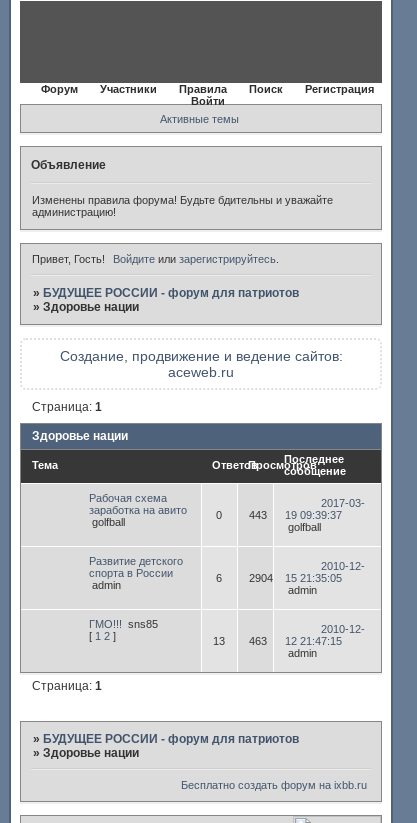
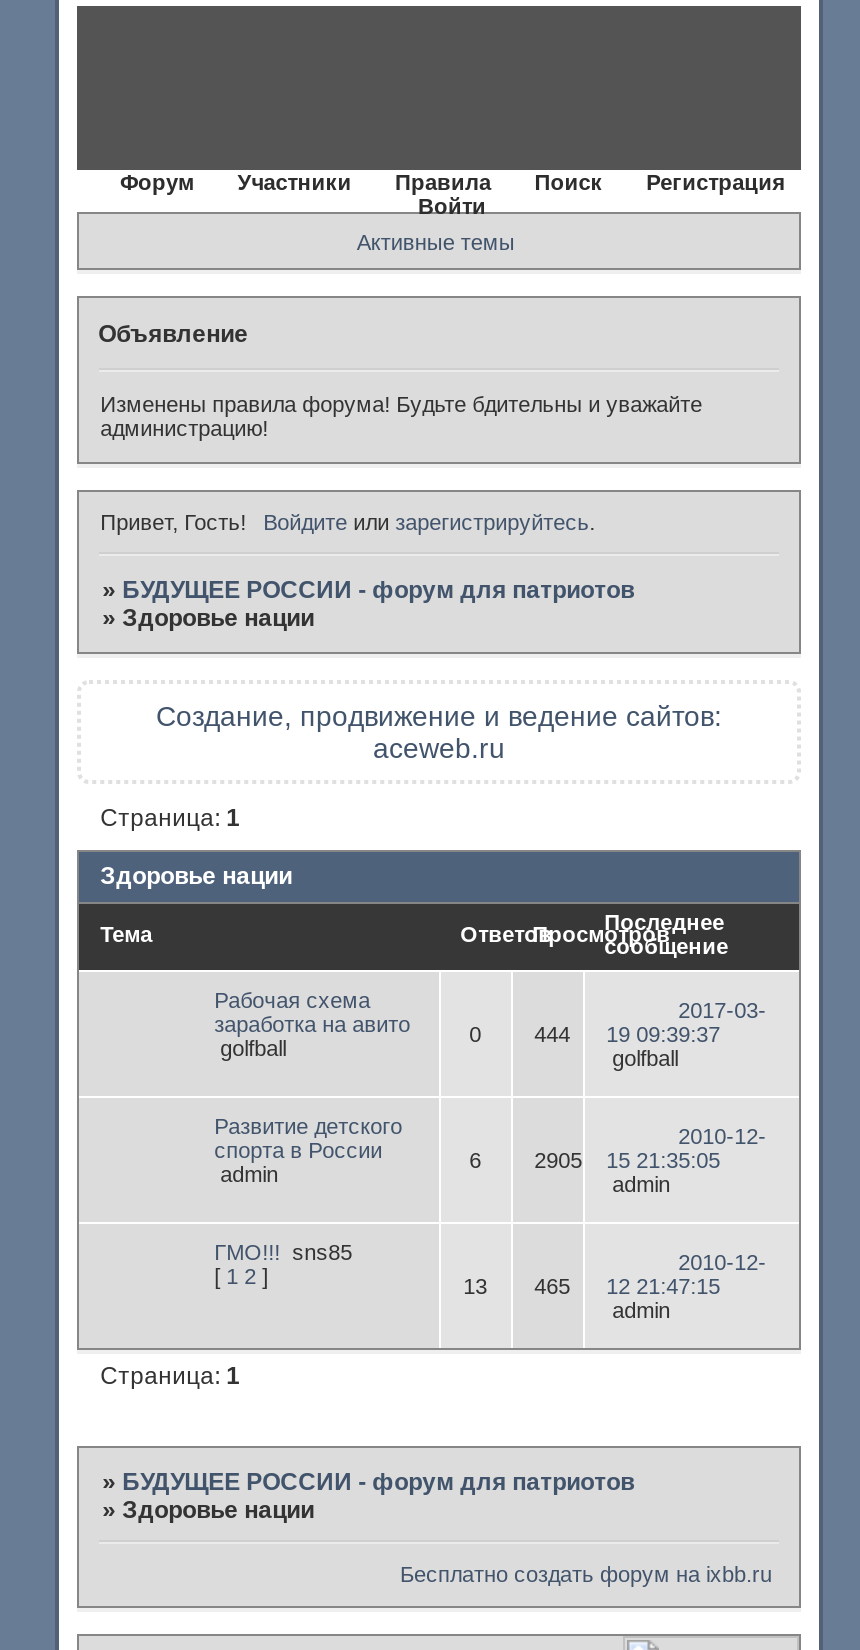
- 443 19 09:39:37
+ 444 19 09:39:37

- 2904 15 21:35:05
+ 2905 15 21:35:05

- 13 463 12 21:47:15
+ 13 465 12 21:47:15
